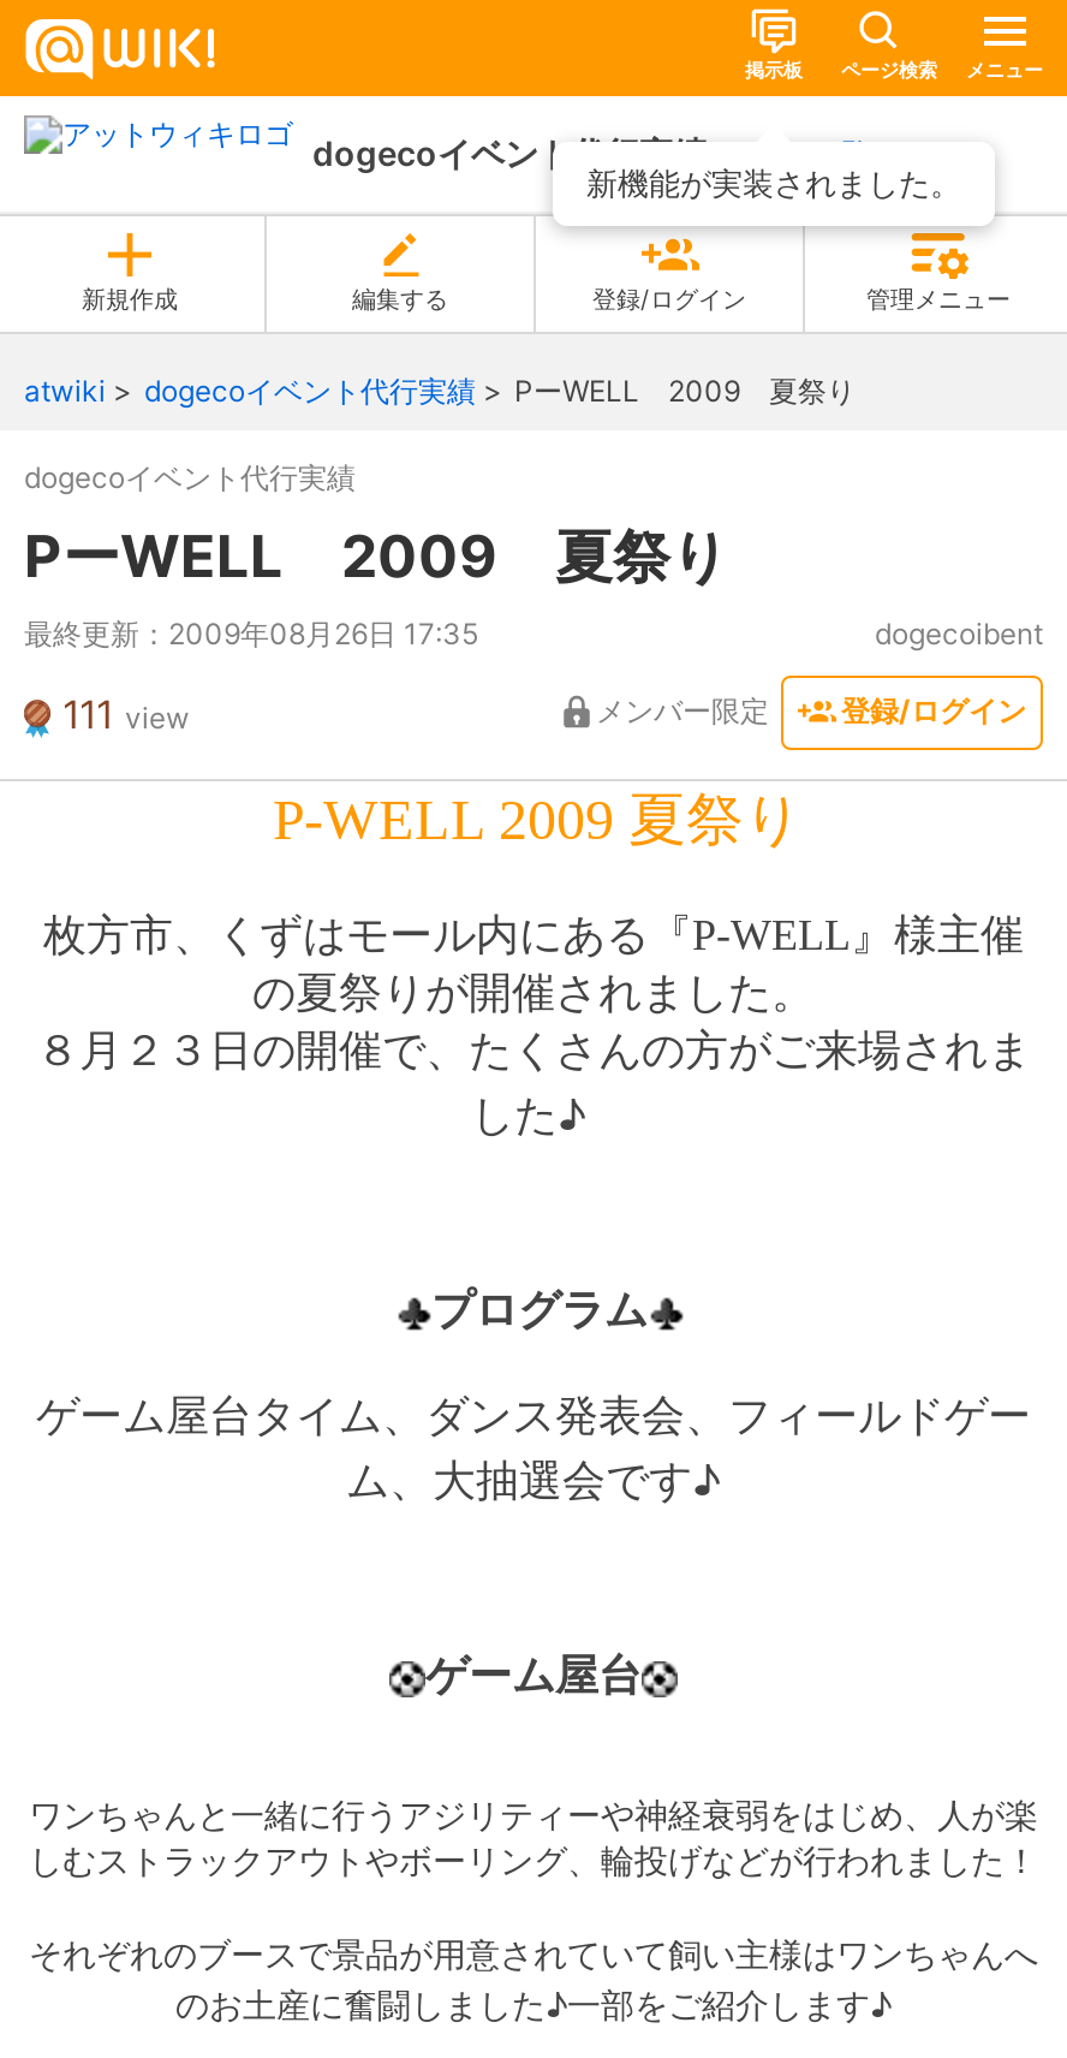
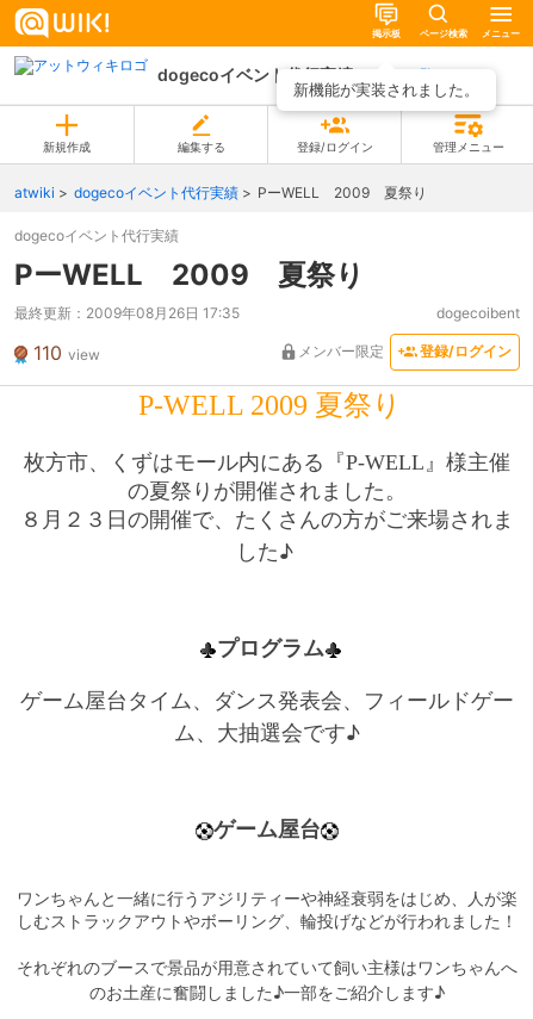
- 111 view
+ 110 view
